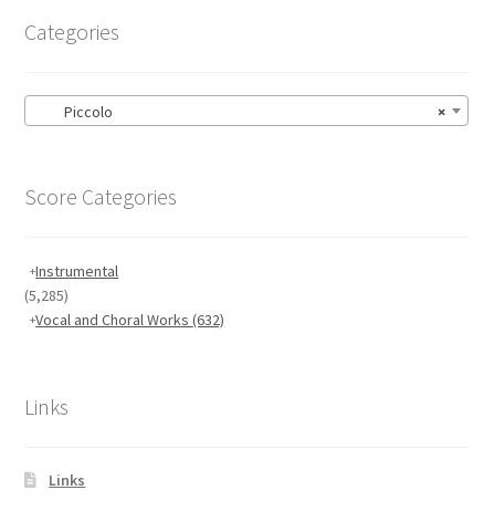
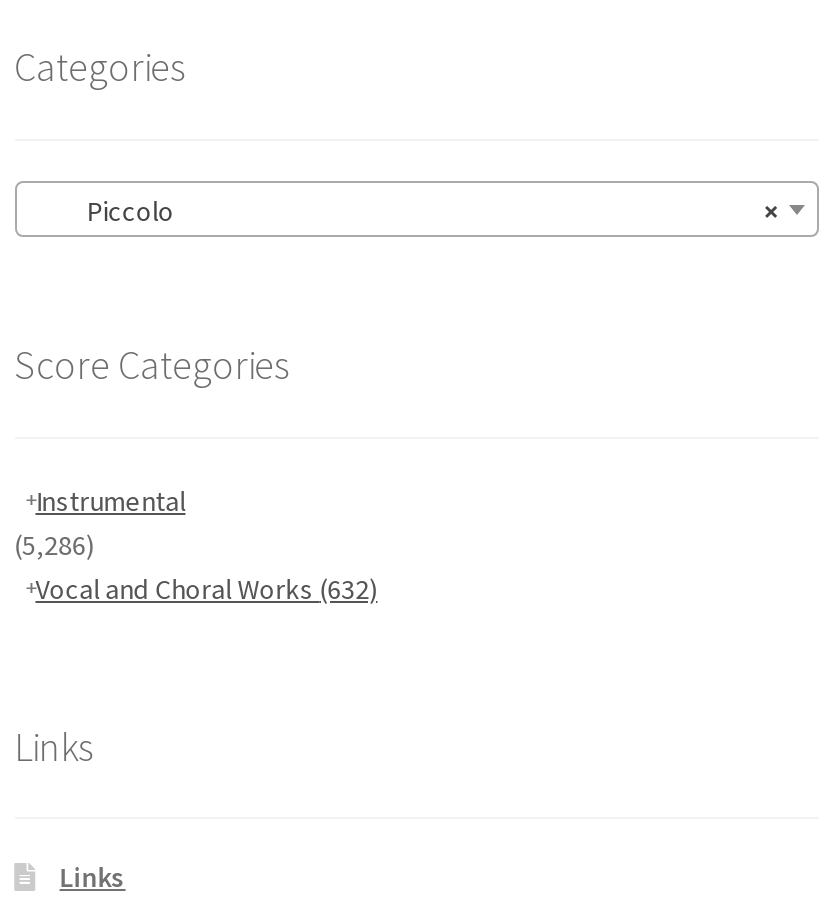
- (5,285)
+ (5,286)
